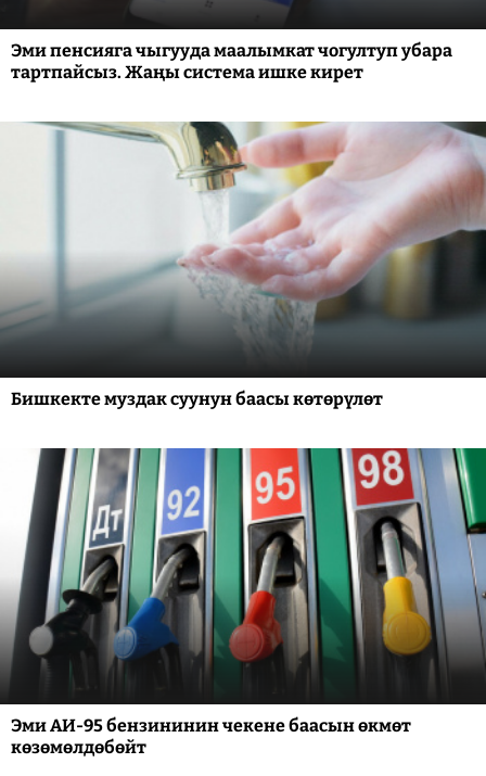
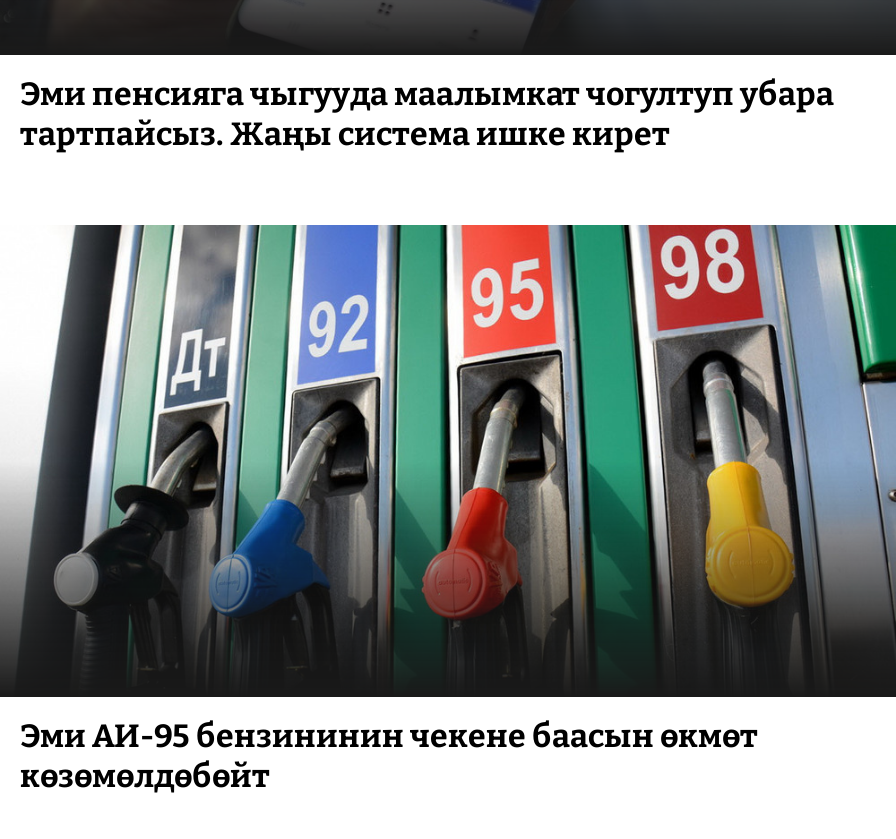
- [image]
- Бишкекте муздак суунун баасы көтөрүлөт
